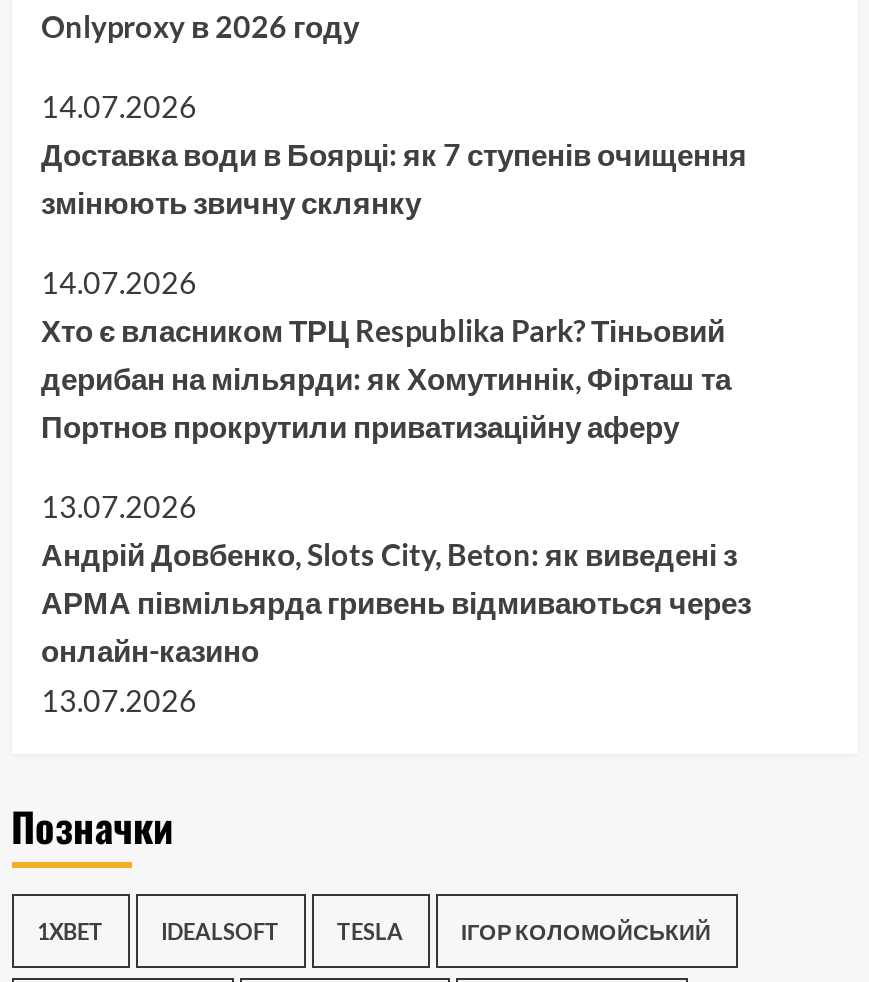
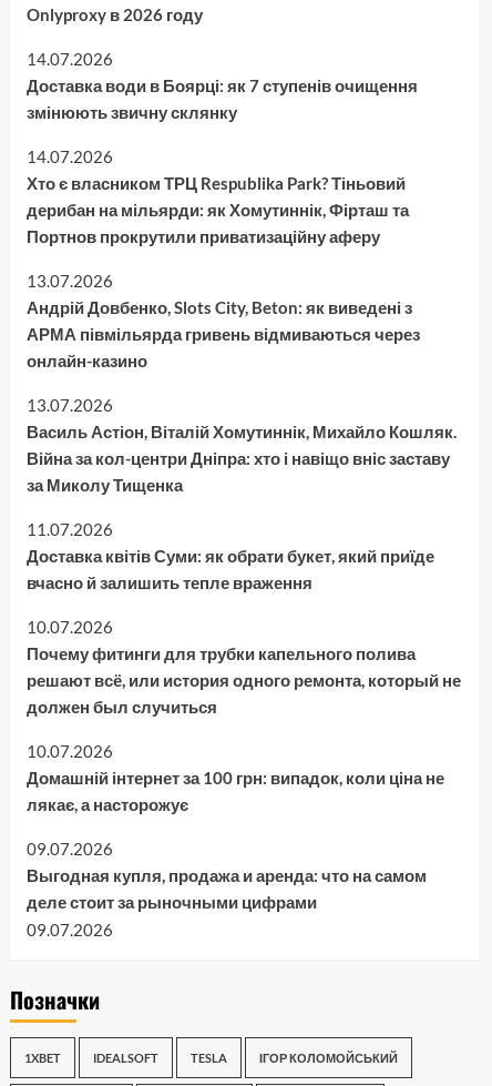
+ Василь Астіон, Віталій Хомутиннік, Михайло Кошляк.
+ Війна за кол-центри Дніпра: хто і навіщо вніс заставу
+ за Миколу Тищенка
+ 11.07.2026
+ Доставка квітів Суми: як обрати букет, який приїде
+ вчасно й залишить тепле враження
+ 10.07.2026
+ Почему фитинги для трубки капельного полива
+ решают всё, или история одного ремонта, который не
+ должен был случиться
+ 10.07.2026
+ Домашній інтернет за 100 грн: випадок, коли ціна не
+ лякає, а насторожує
+ 09.07.2026
+ Выгодная купля, продажа и аренда: что на самом
+ деле стоит за рыночными цифрами
+ 09.07.2026
